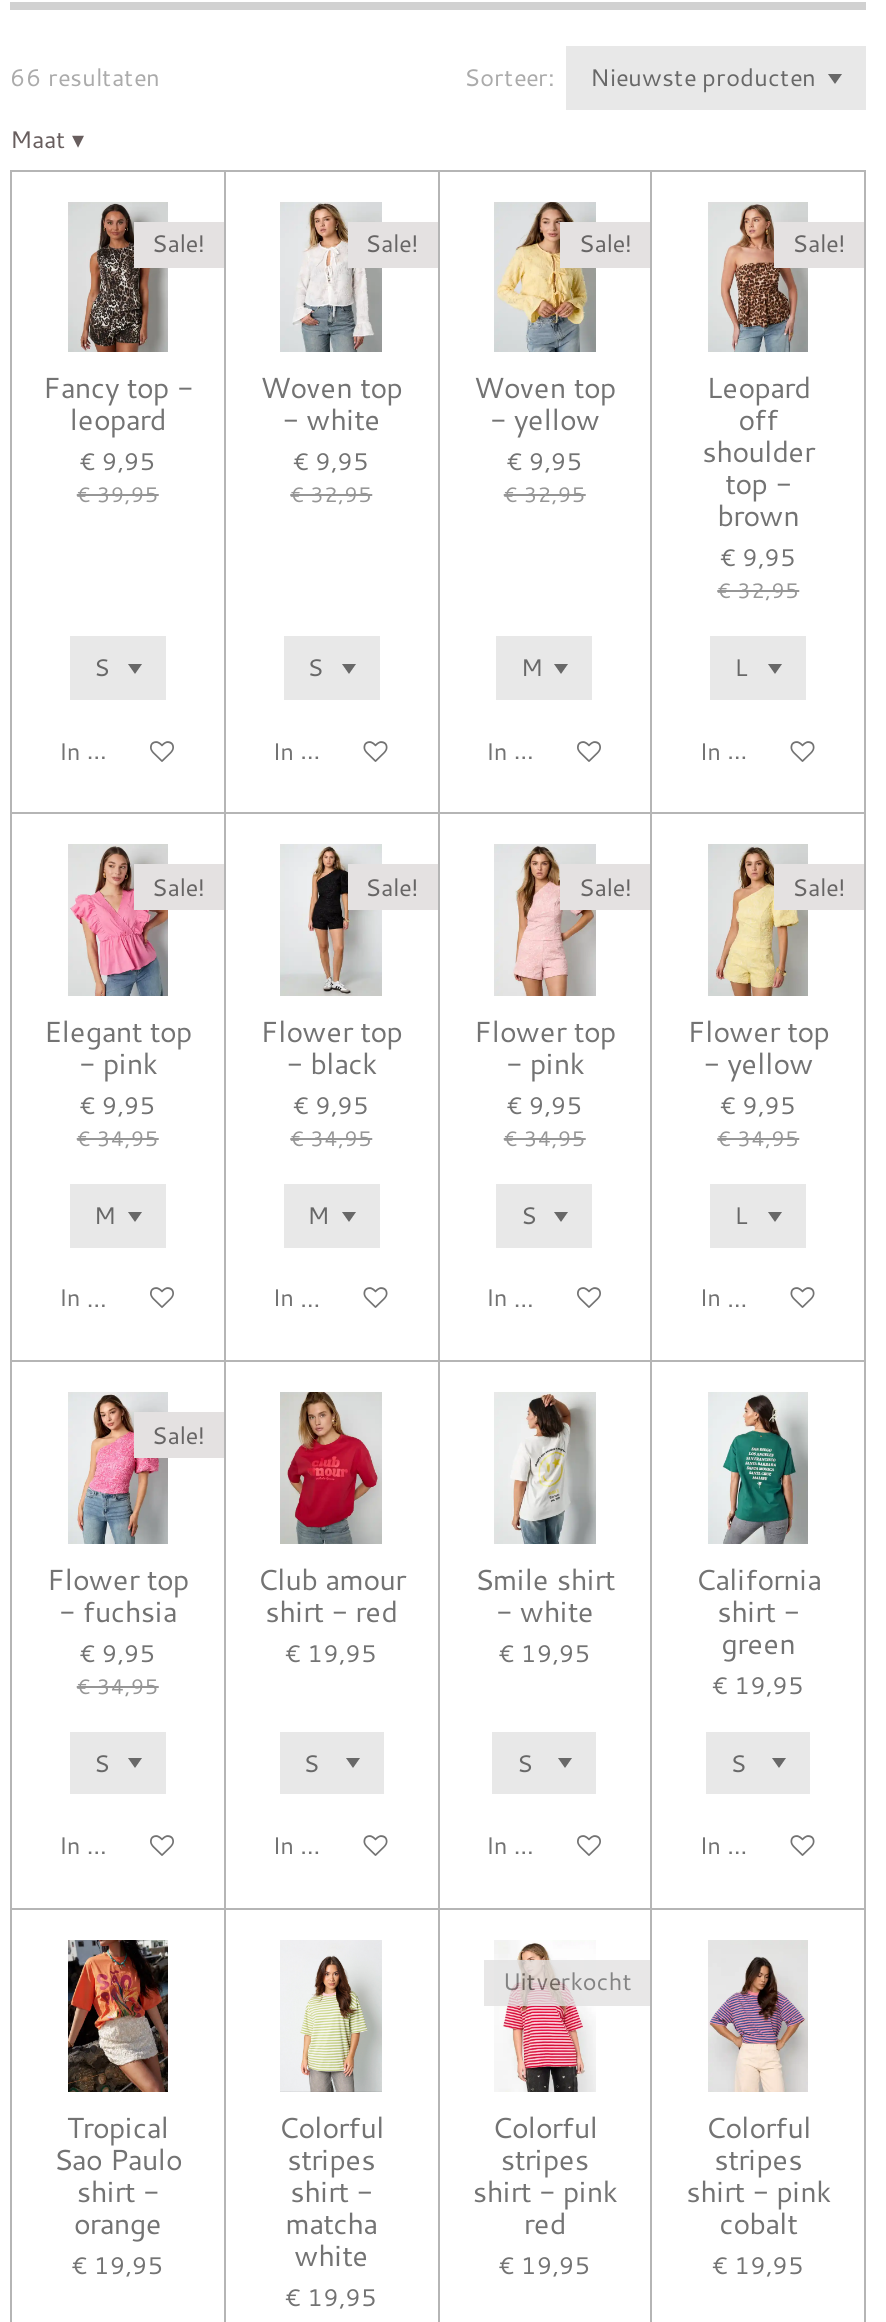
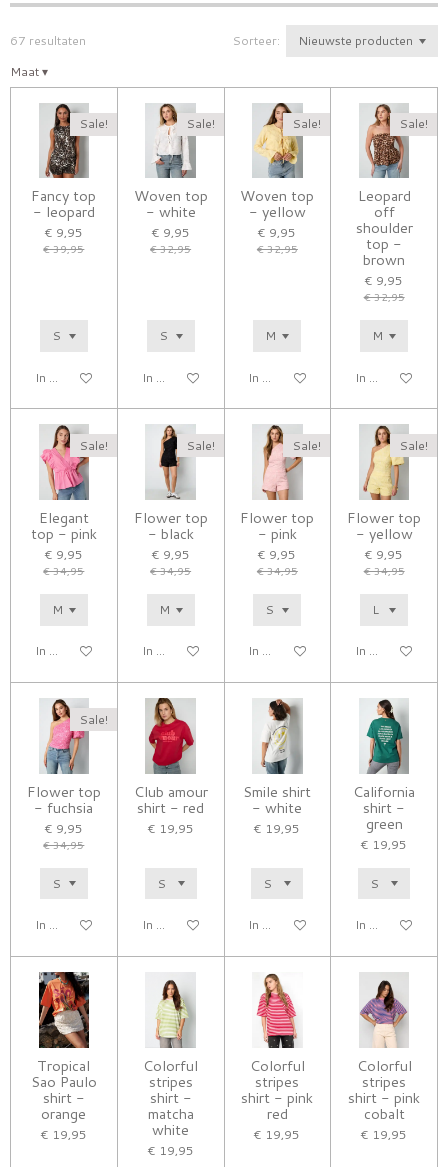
- 66 resultaten
+ 67 resultaten

- Uitverkocht
